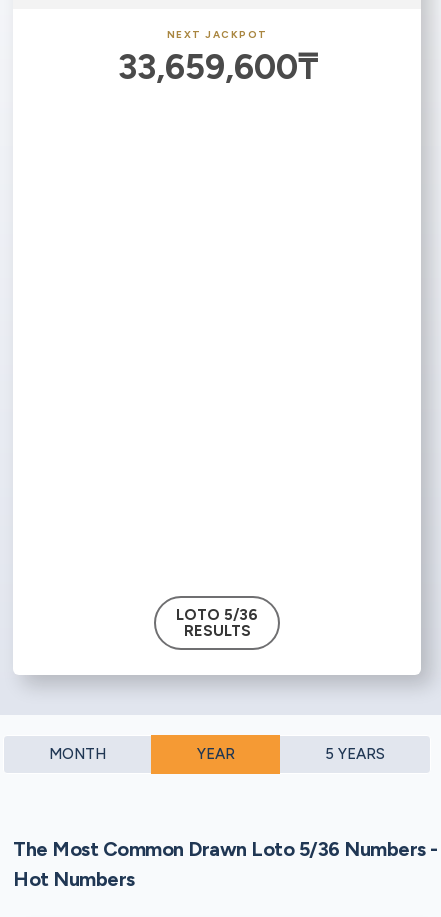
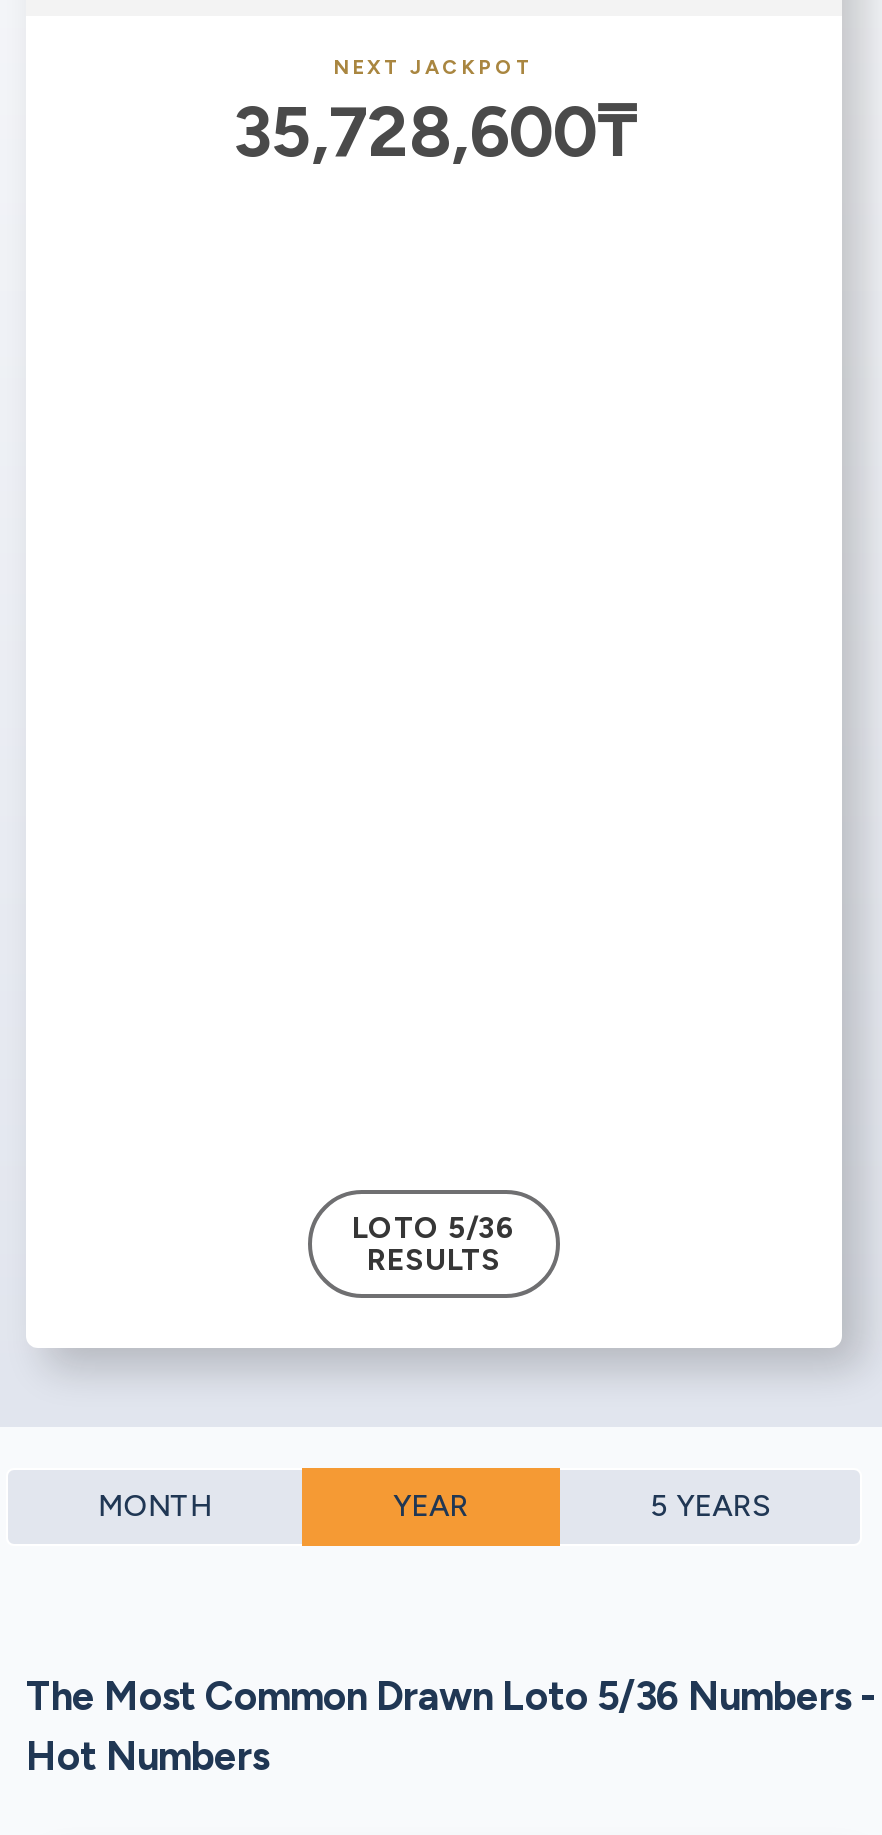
- 33,659,600₸
+ 35,728,600₸
